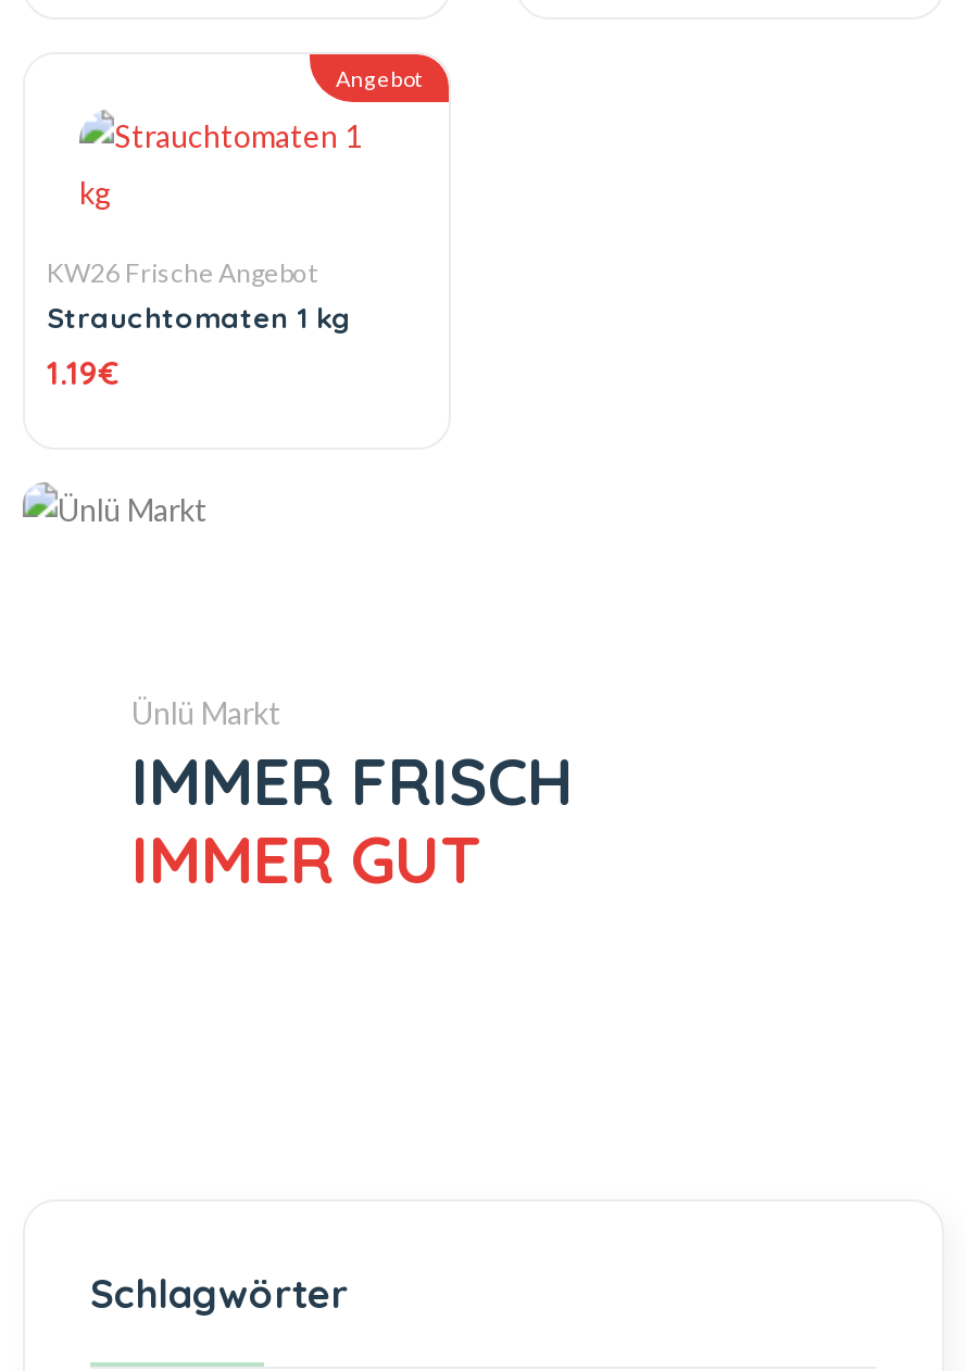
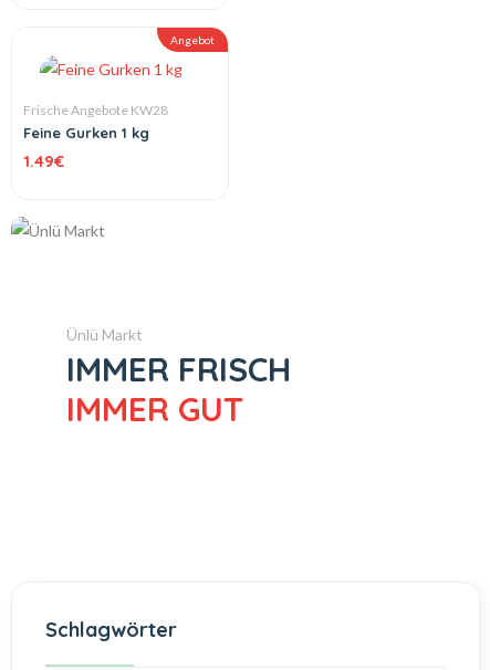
- KW26 Frische Angebot
- Strauchtomaten 1 kg
- 1.19€
+ Frische Angebote KW28
+ Feine Gurken 1 kg
+ 1.49€
